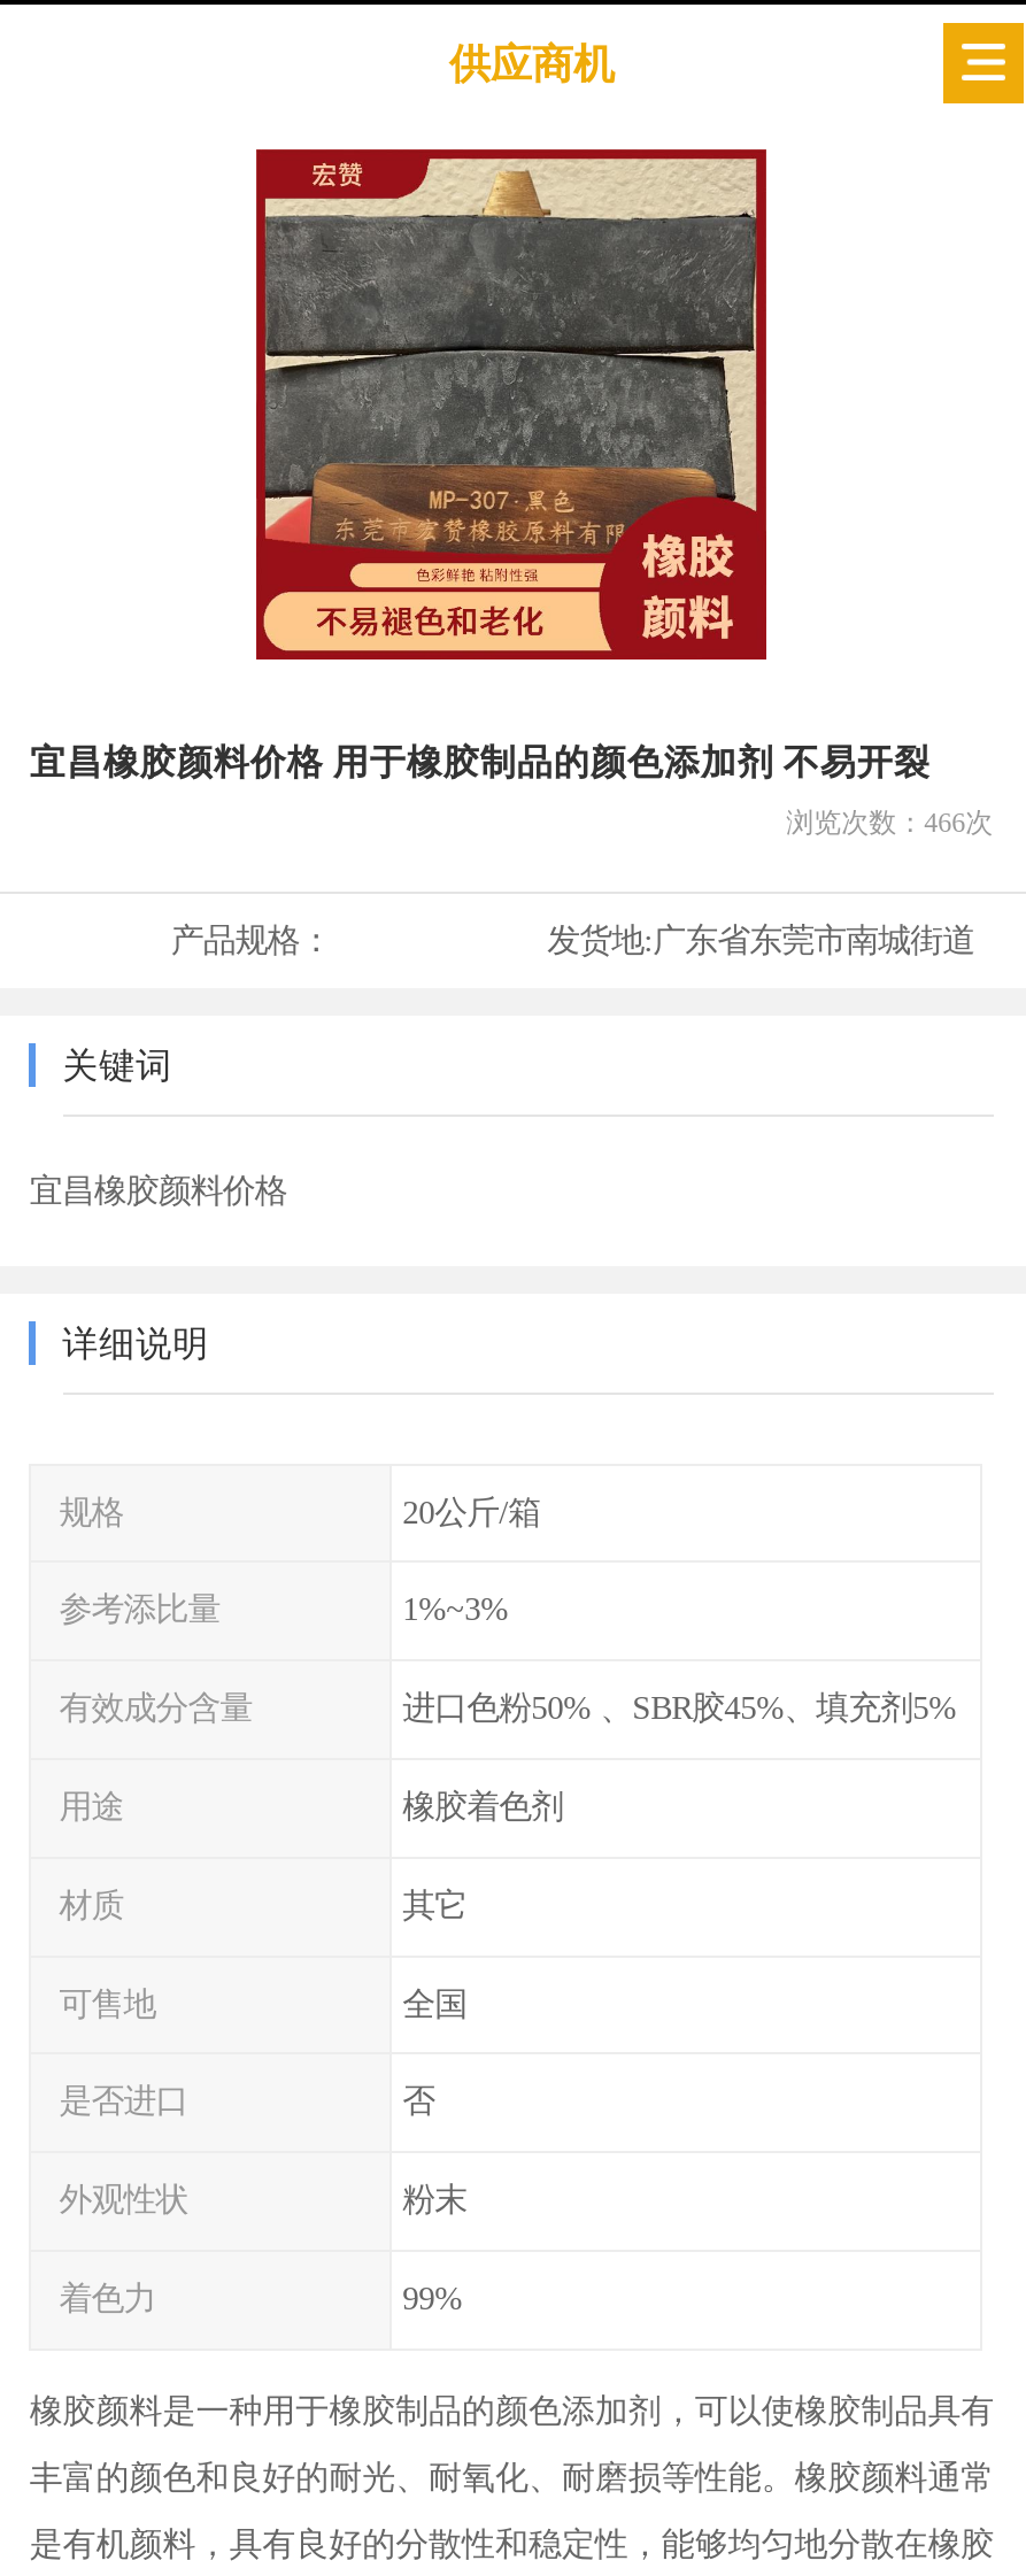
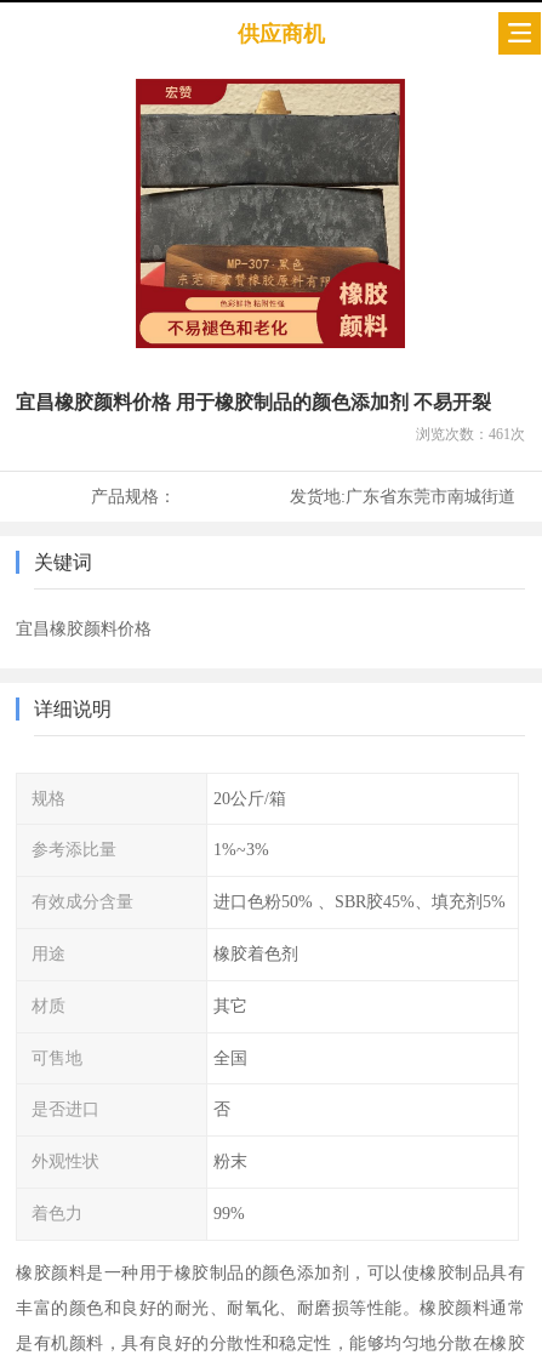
- 浏览次数：466次
+ 浏览次数：461次
